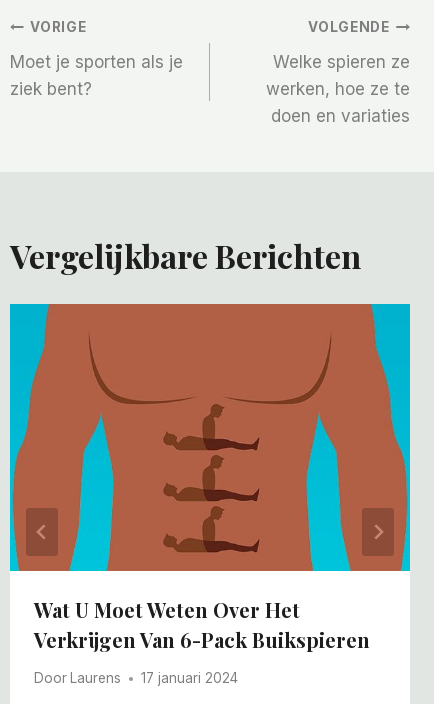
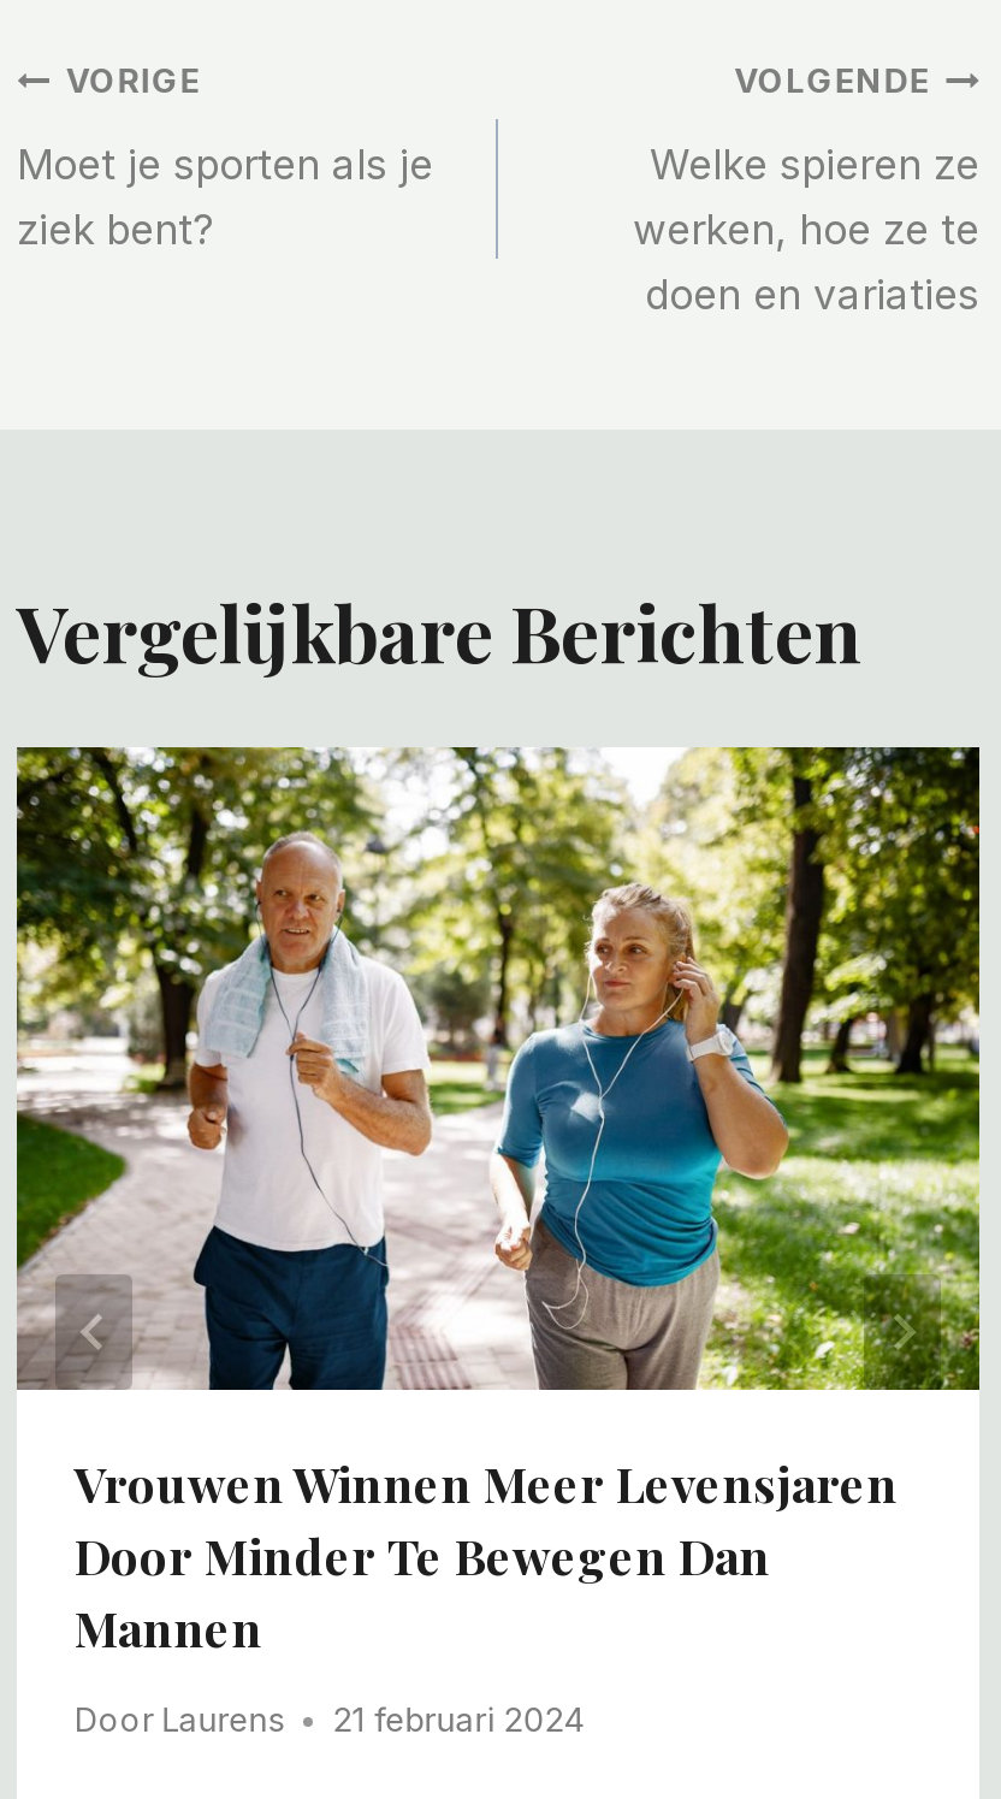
- [image]
- Wat U Moet Weten Over Het
- Verkrijgen Van 6-Pack Buikspieren
+ [image]
+ Vrouwen Winnen Meer Levensjaren
+ Door Minder Te Bewegen Dan
+ Mannen

- Door Laurens 17 januari 2024
+ Door Laurens 21 februari 2024
